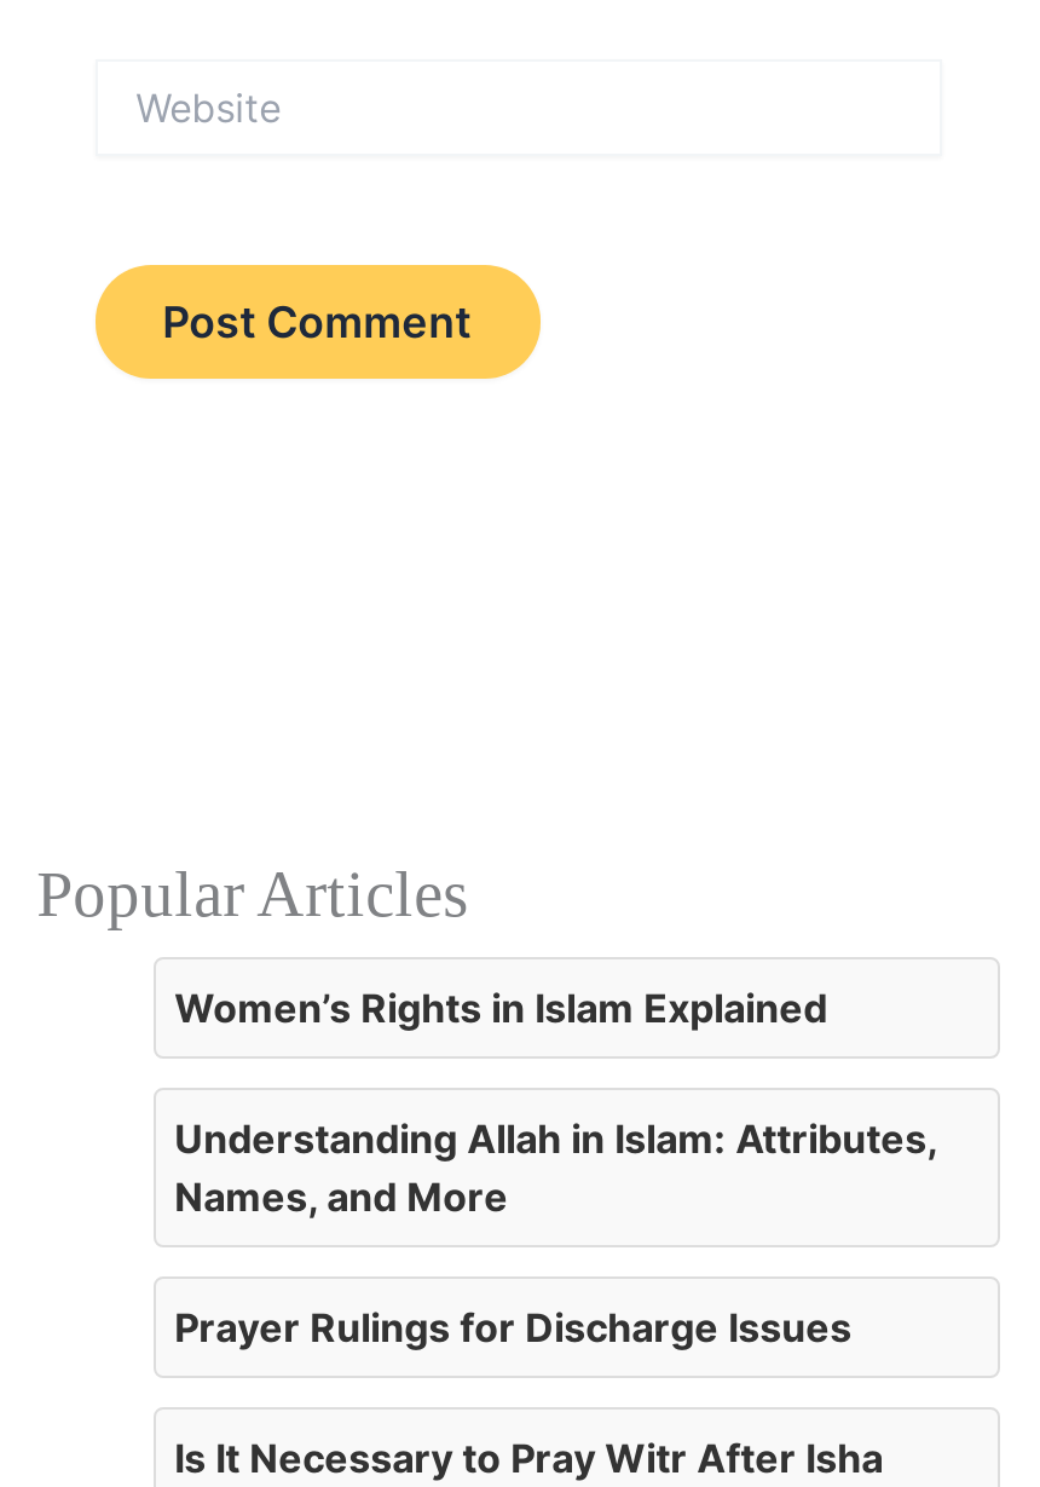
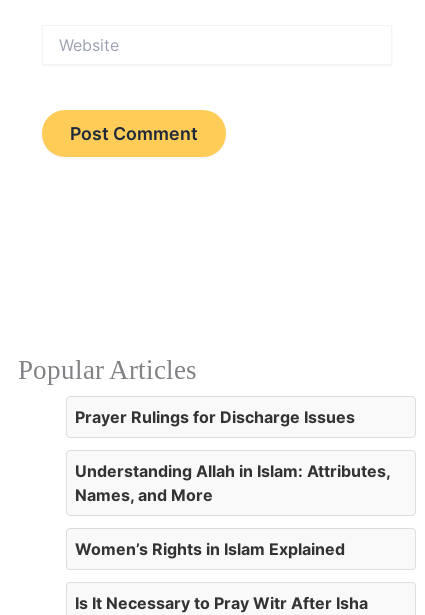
moved down: Women’s Rights in Islam Explained

moved up: Prayer Rulings for Discharge Issues
